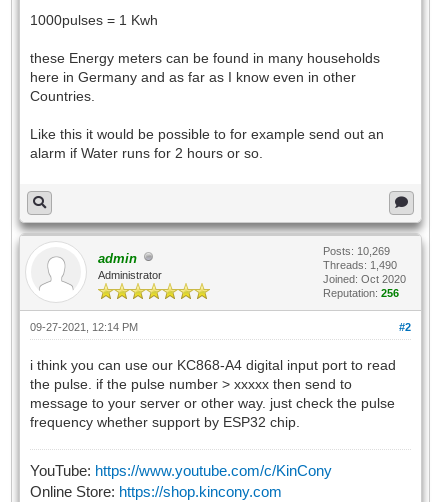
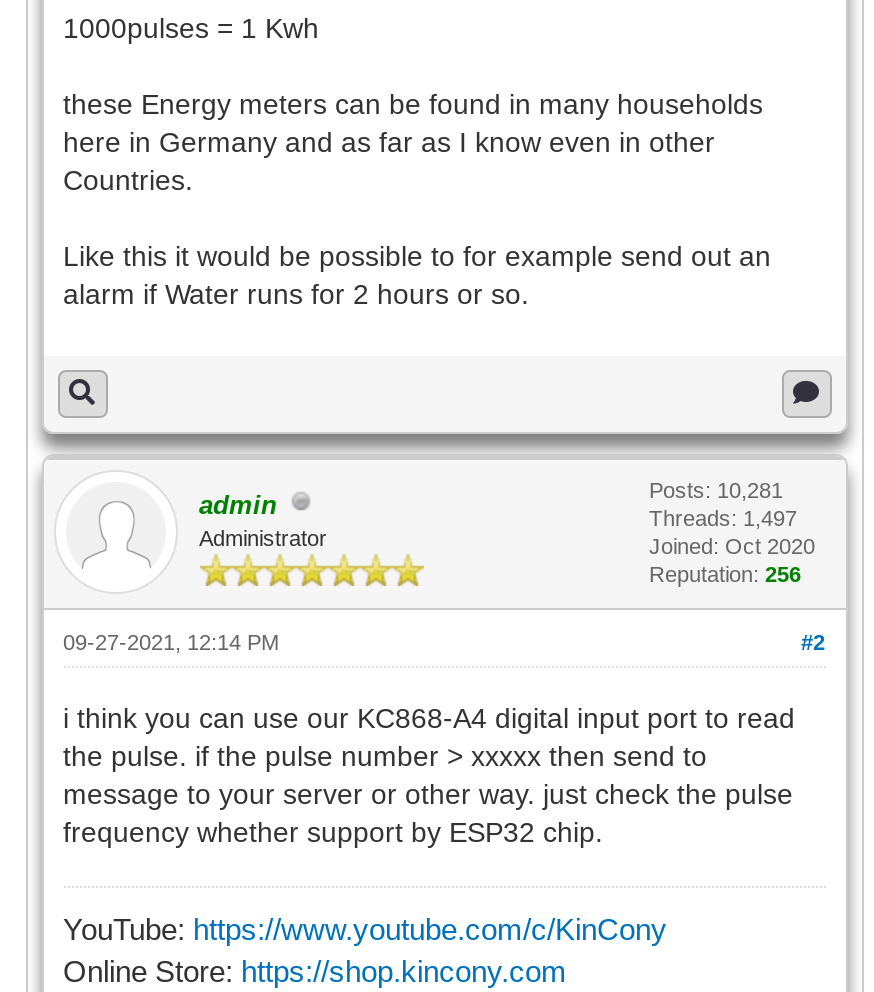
- Posts: 10,269
+ Posts: 10,281

- Threads: 1,490
+ Threads: 1,497
